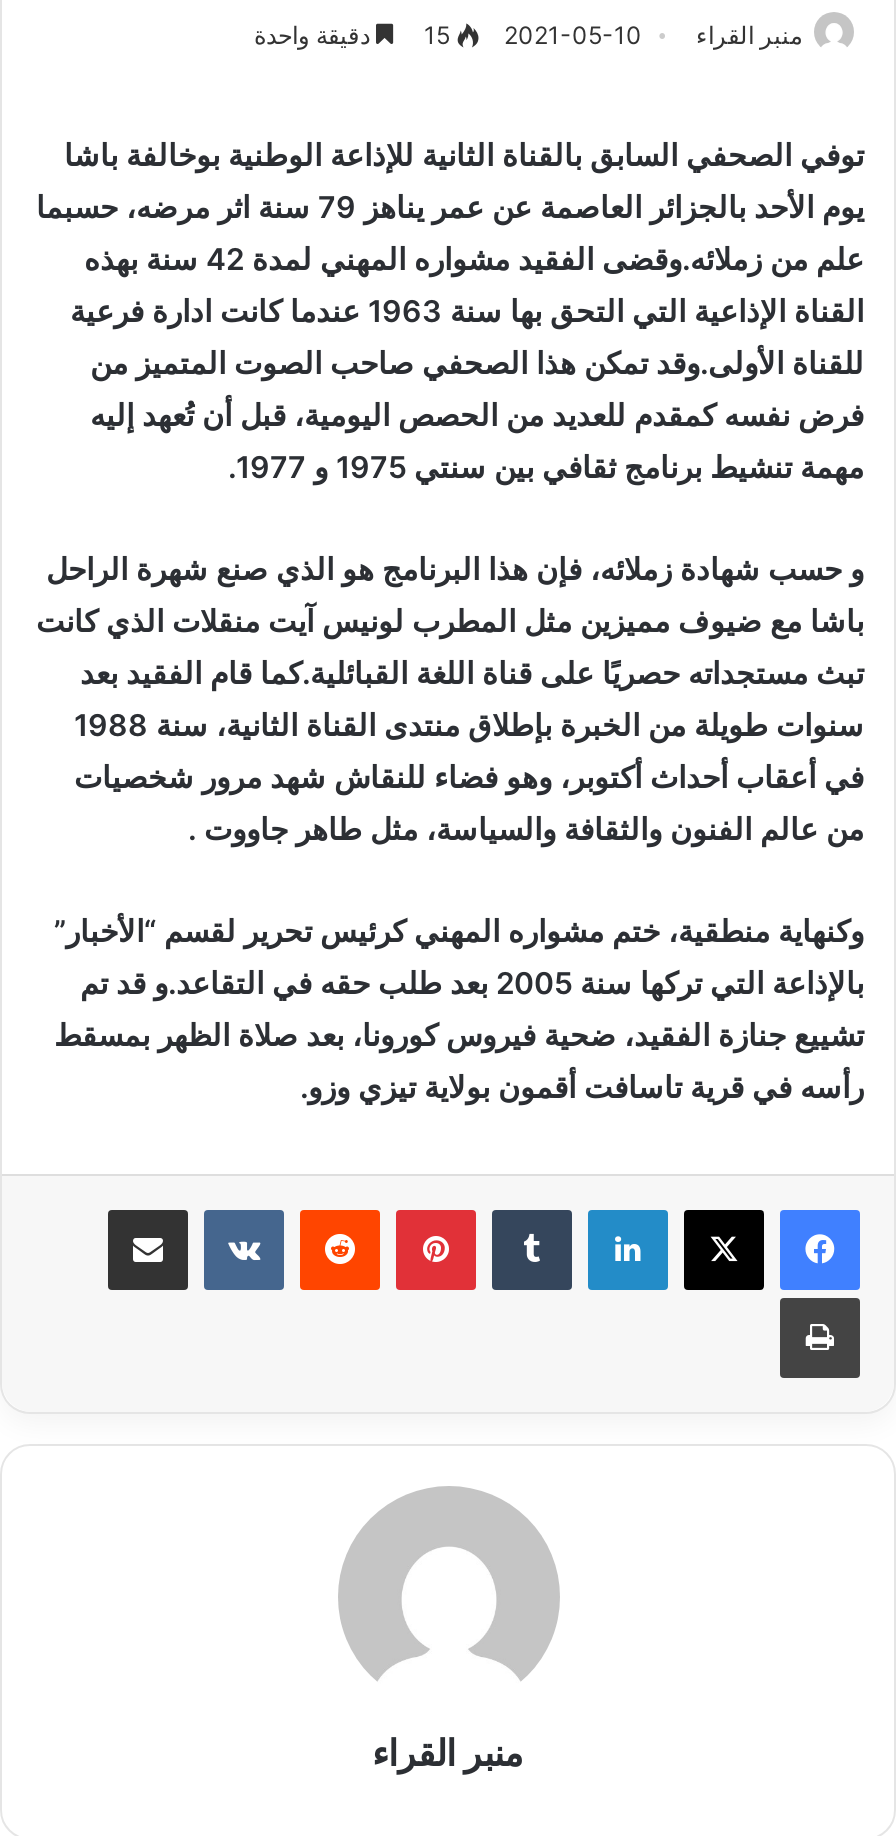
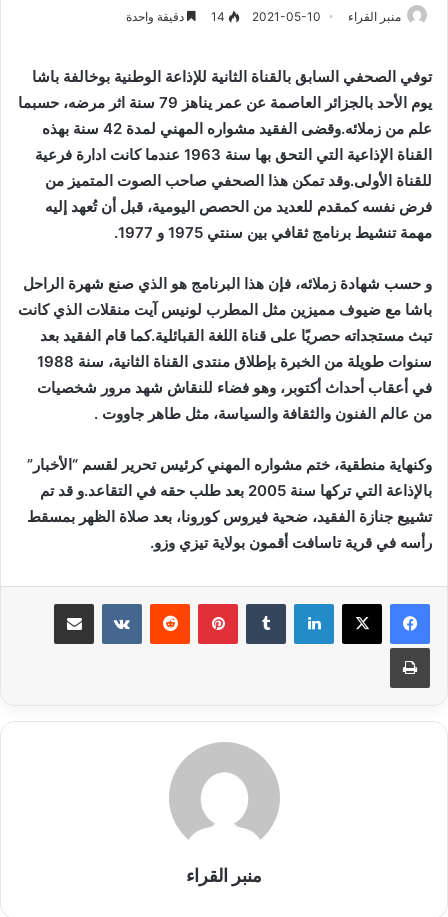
- منبر القراء 2021-05-10 15 دقيقة واحدة
+ منبر القراء 2021-05-10 14 دقيقة واحدة
